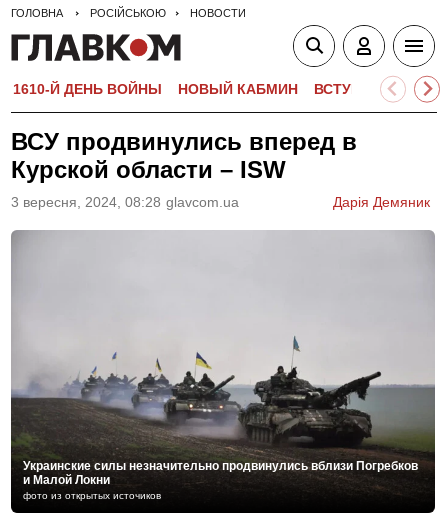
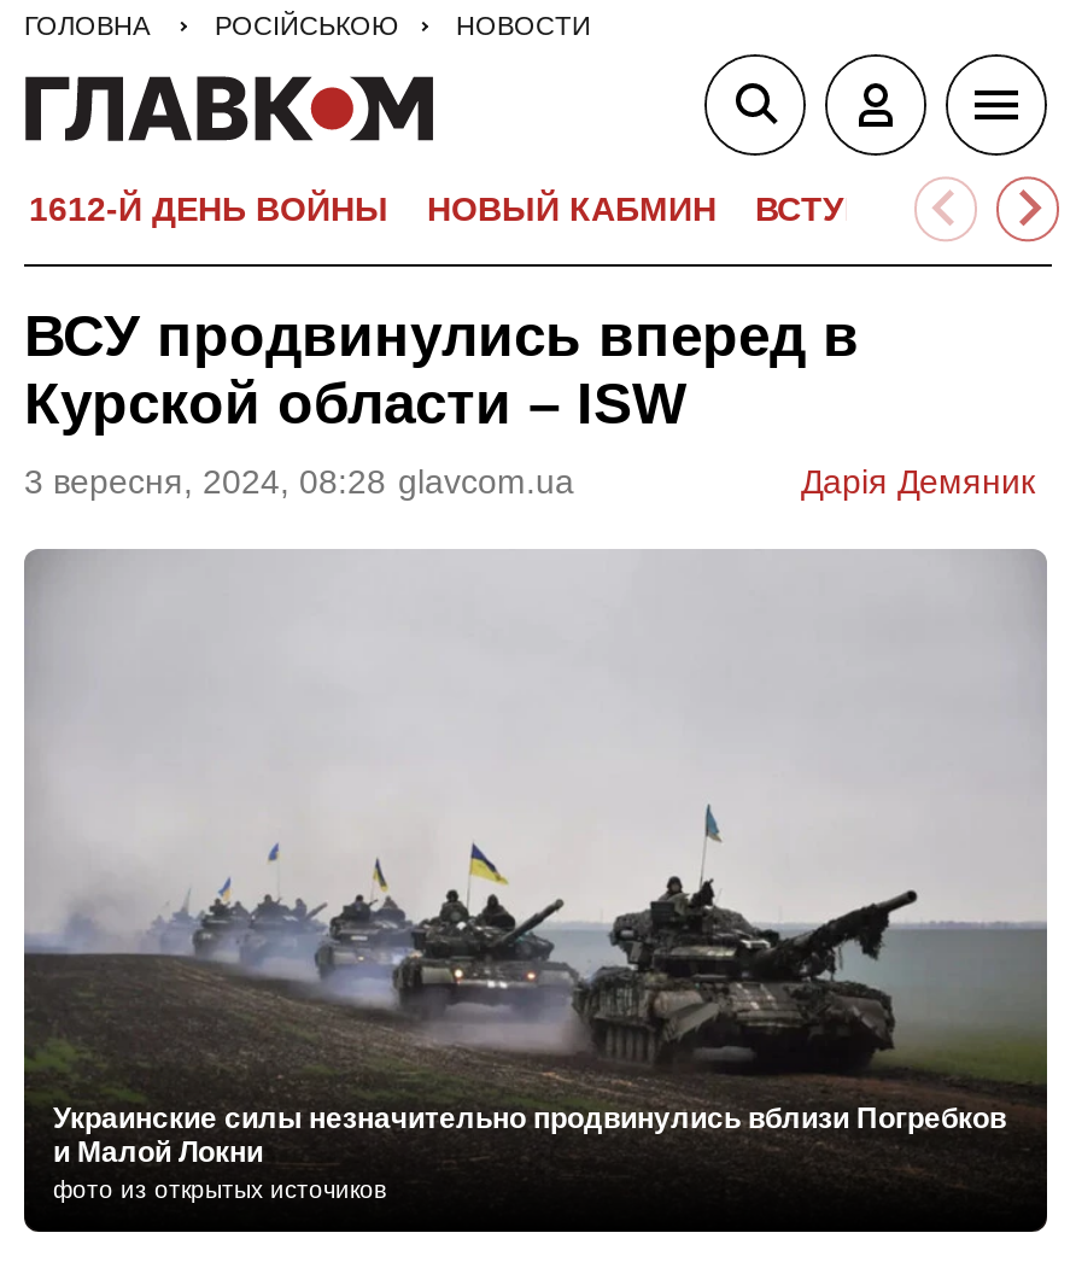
- 1610-Й ДЕНЬ ВОЙНЫ
+ 1612-Й ДЕНЬ ВОЙНЫ
